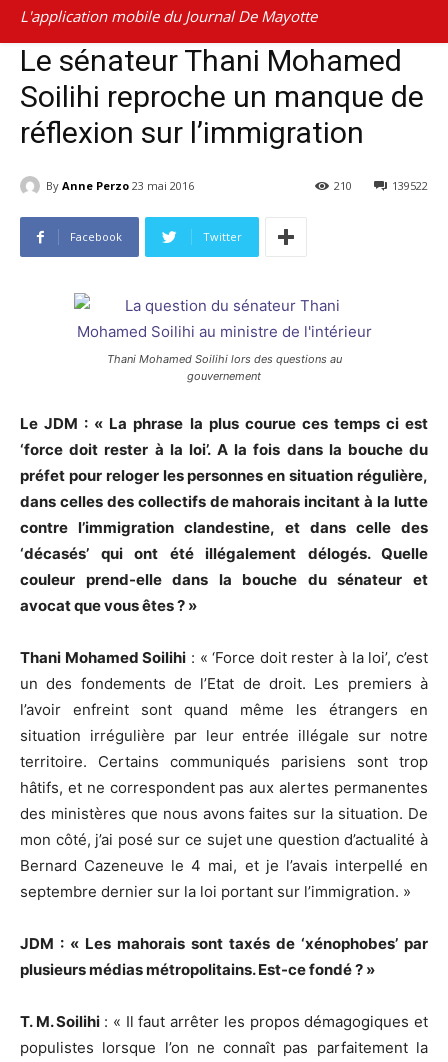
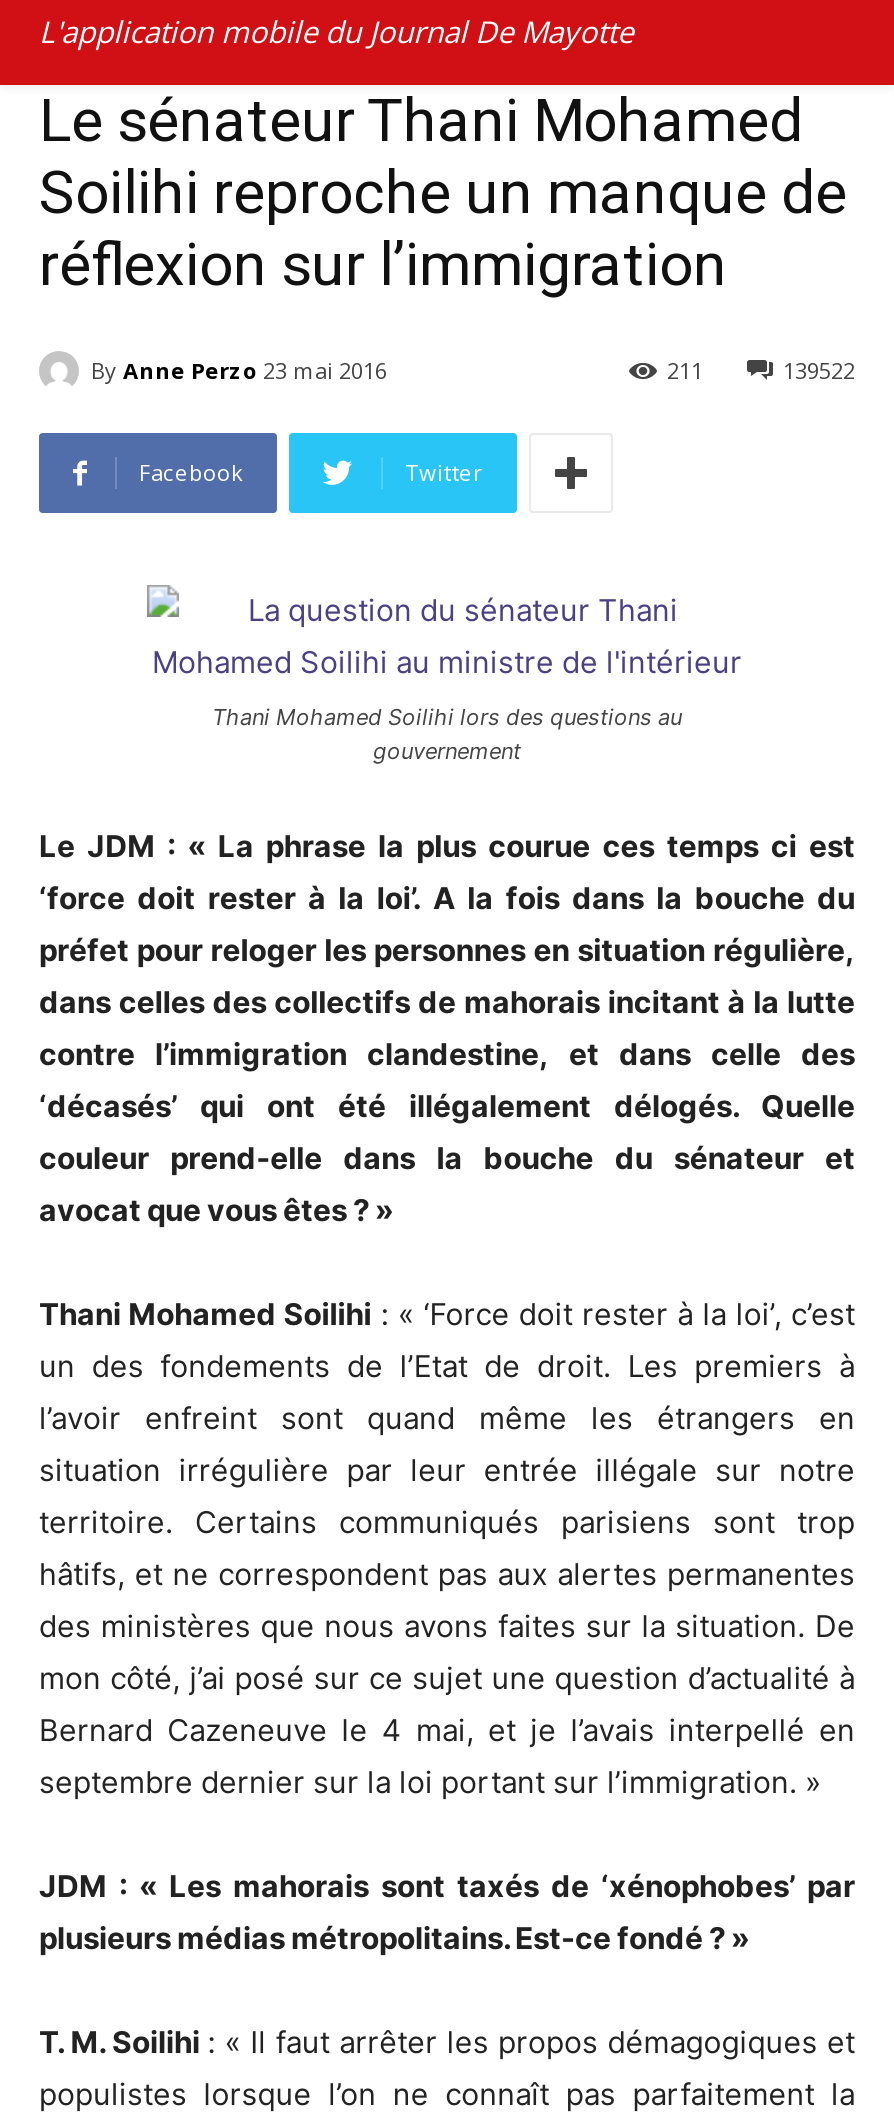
- 210
+ 211
